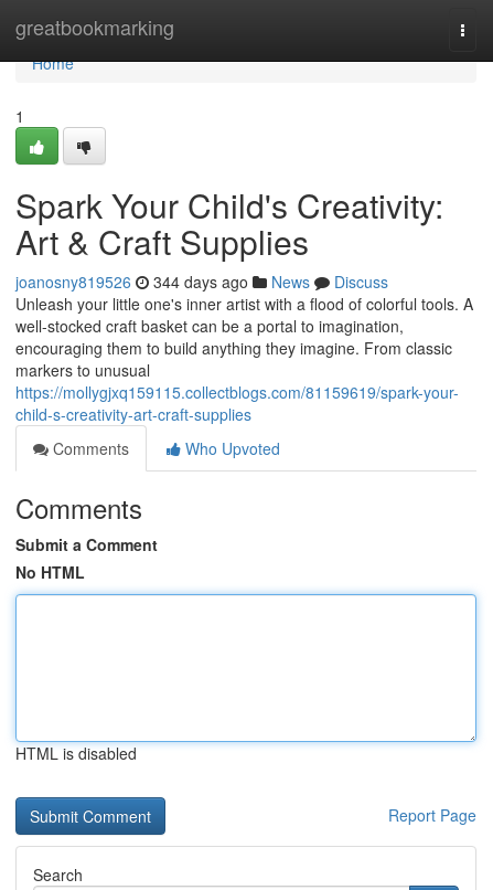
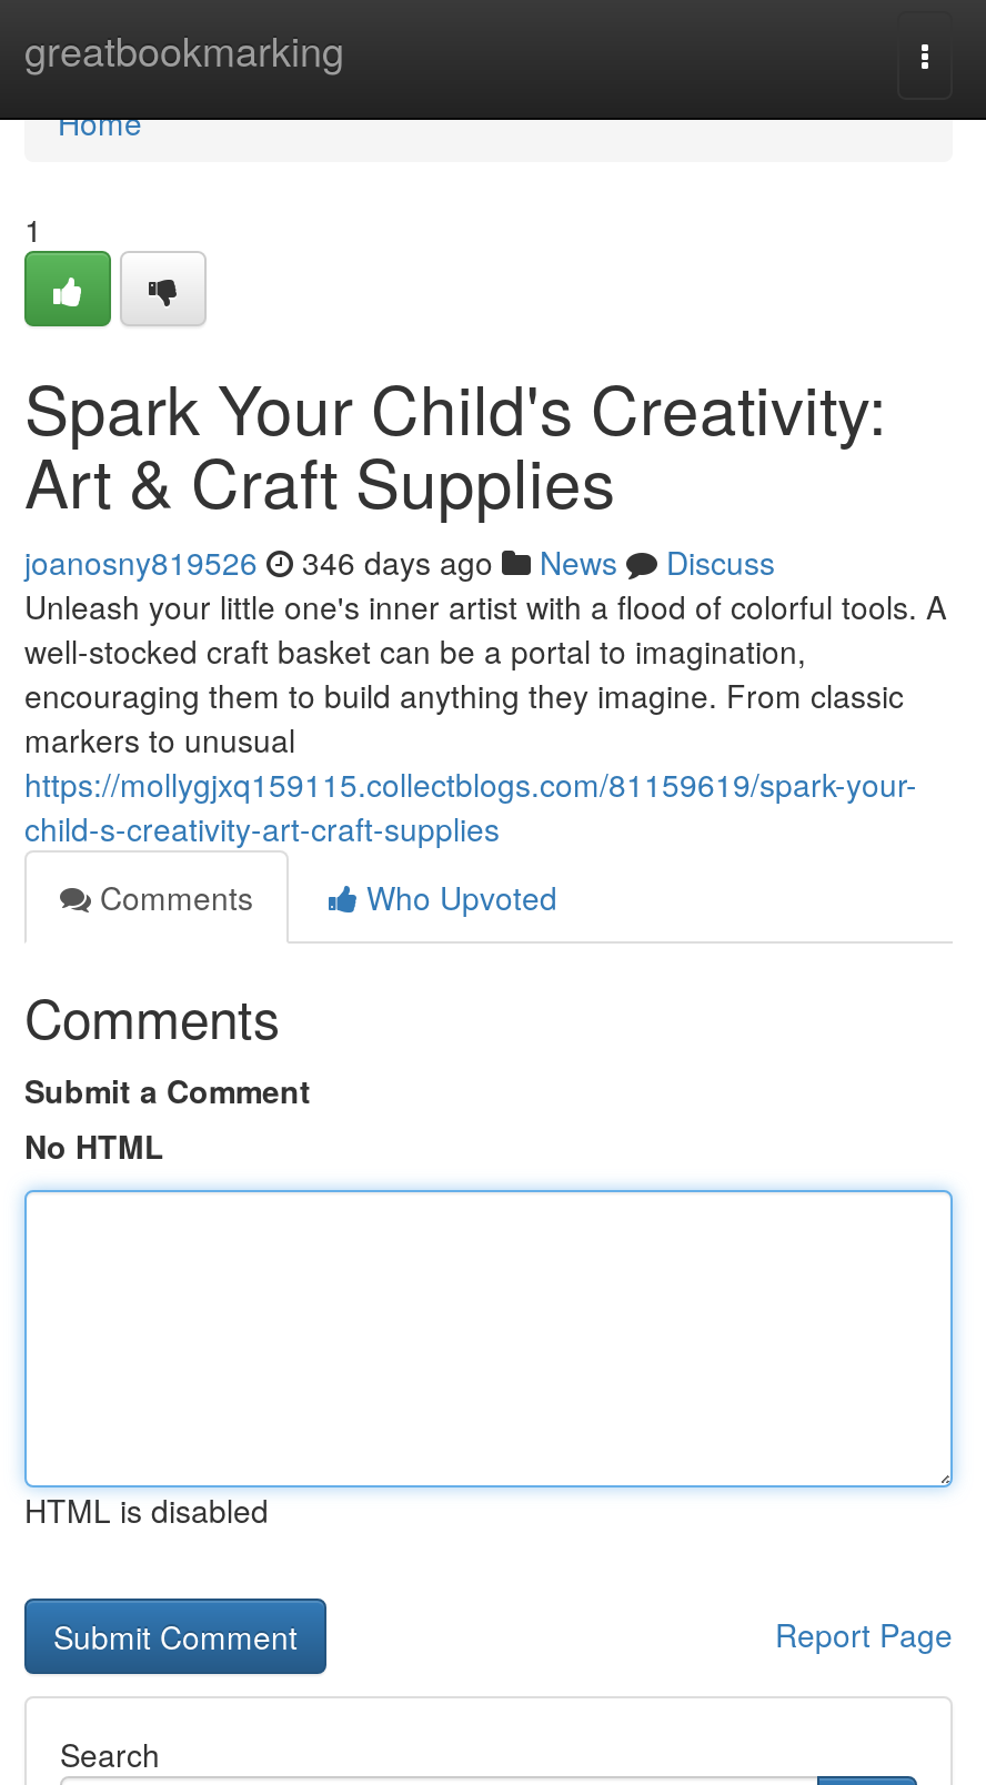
- joanosny819526 344 days ago News Discuss
+ joanosny819526 346 days ago News Discuss
